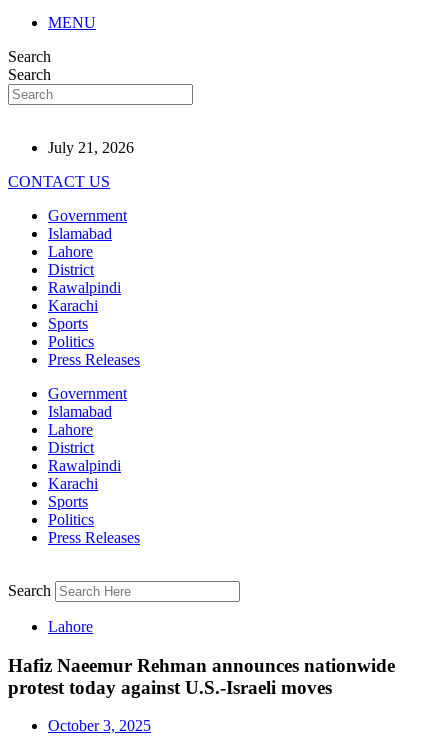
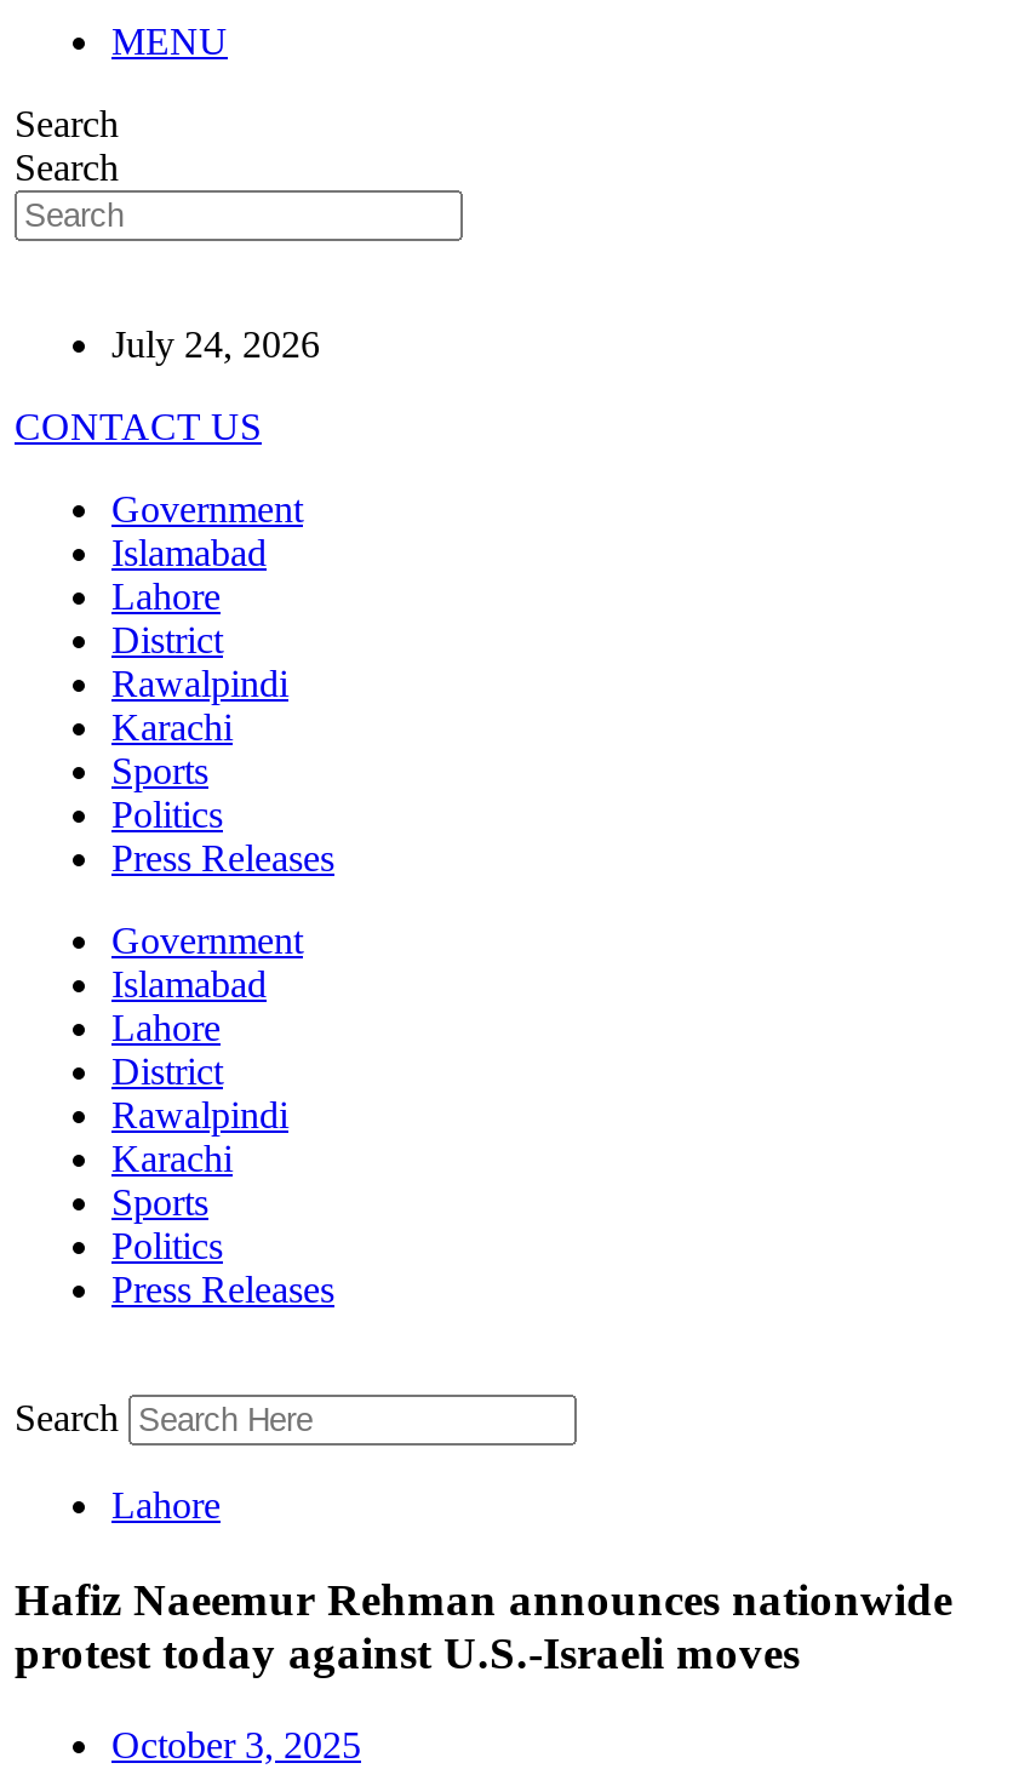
- July 21, 2026
+ July 24, 2026
